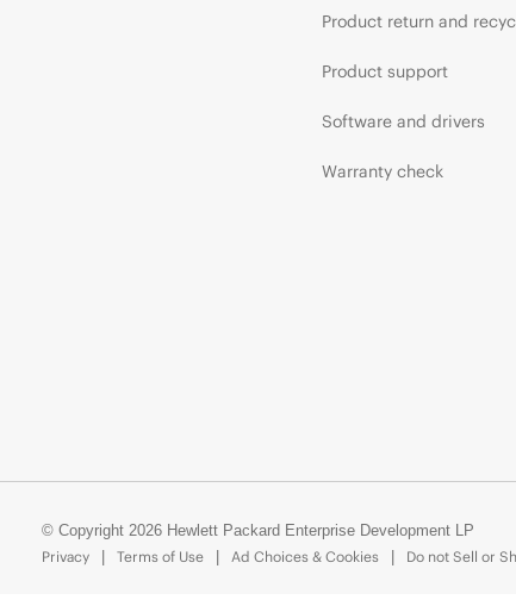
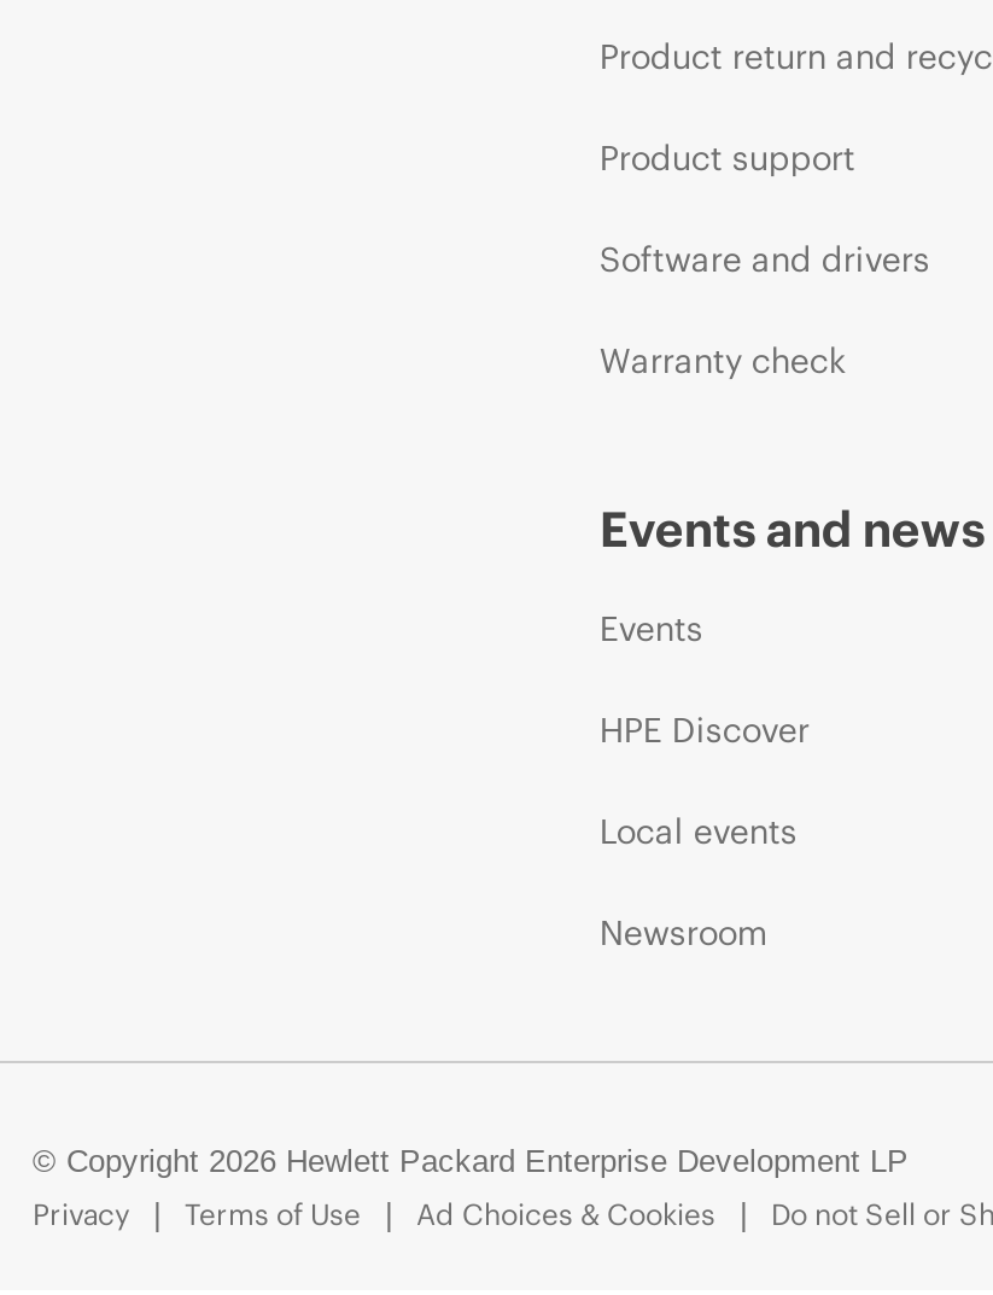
+ Events and news
+ Events
+ HPE Discover
+ Local events
+ Newsroom
